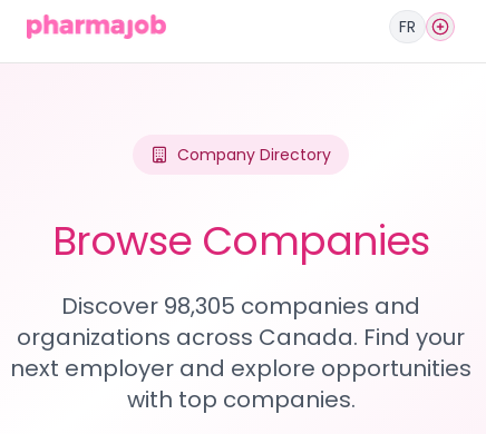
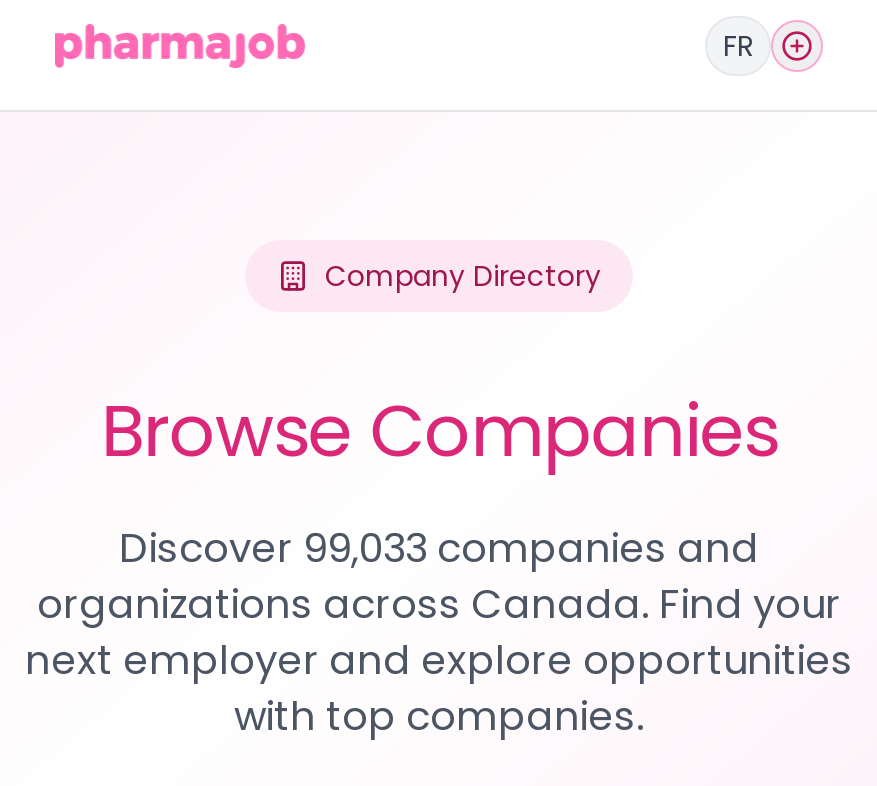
- Discover 98,305 companies and
+ Discover 99,033 companies and
